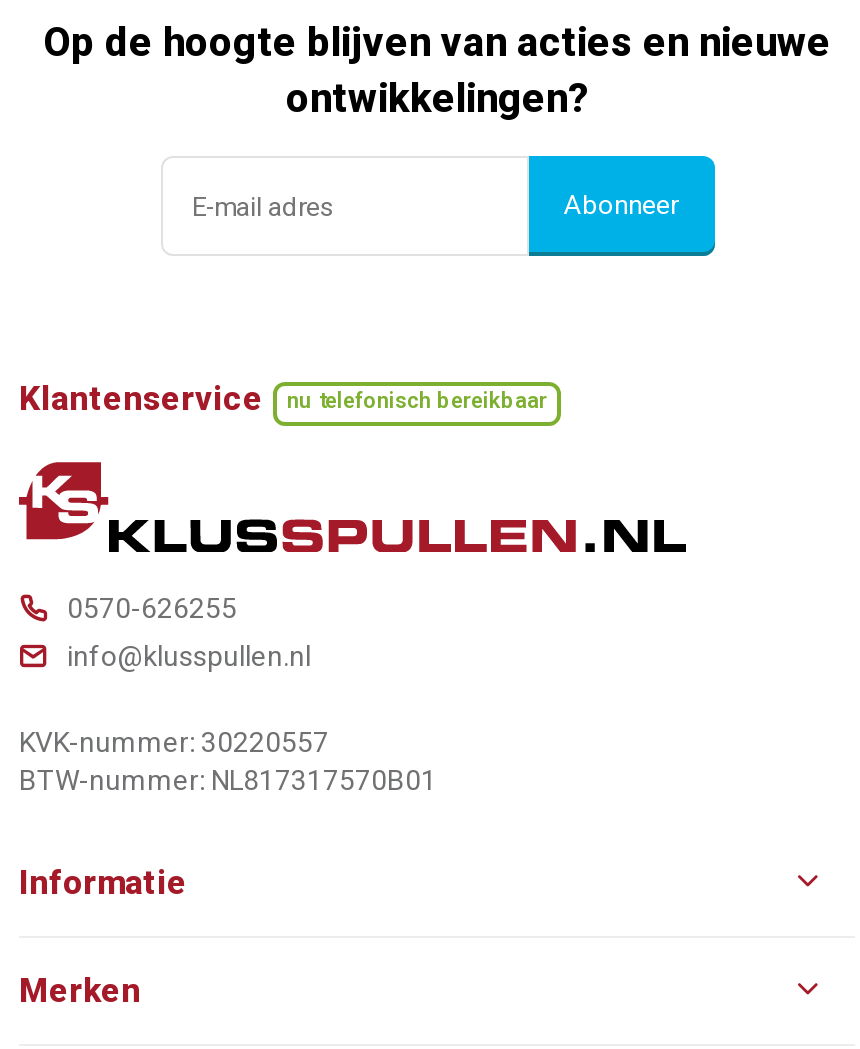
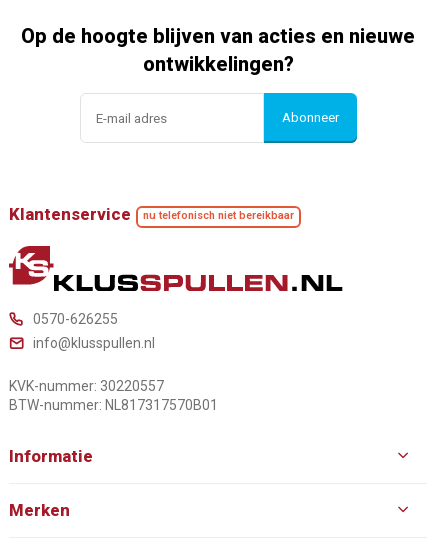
- nu telefonisch bereikbaar
+ nu telefonisch niet bereikbaar
